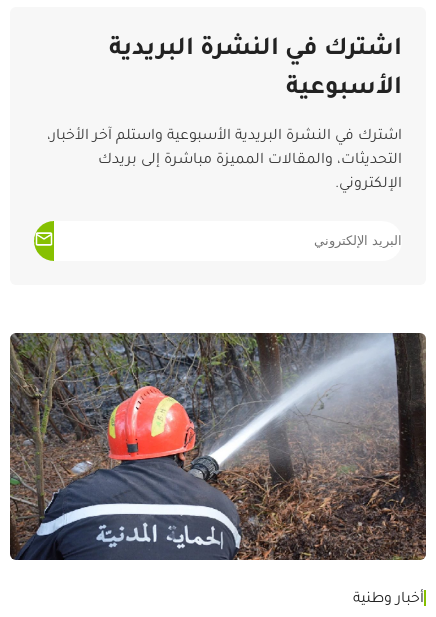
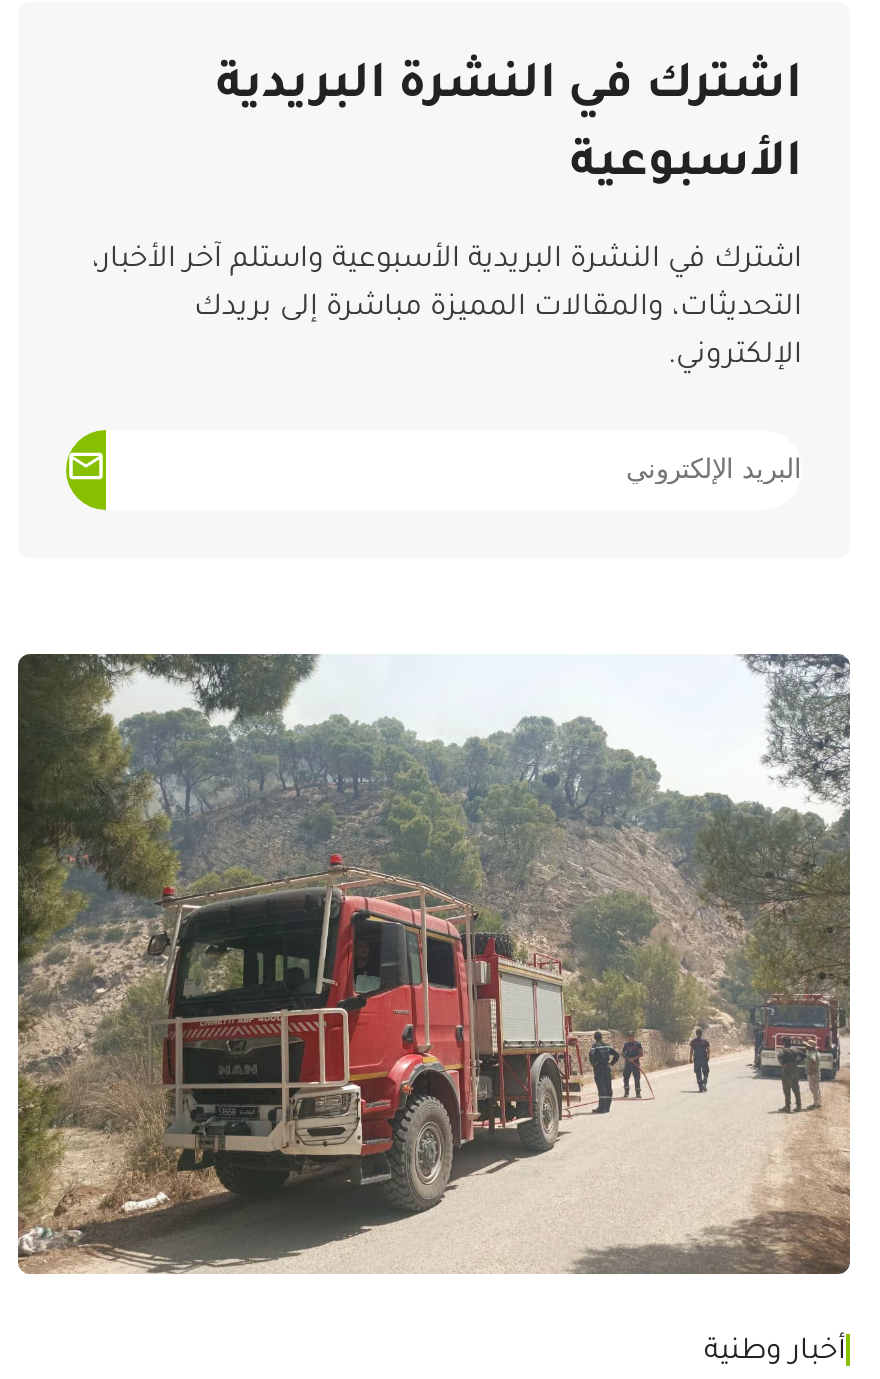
- [image]
+ [image]
